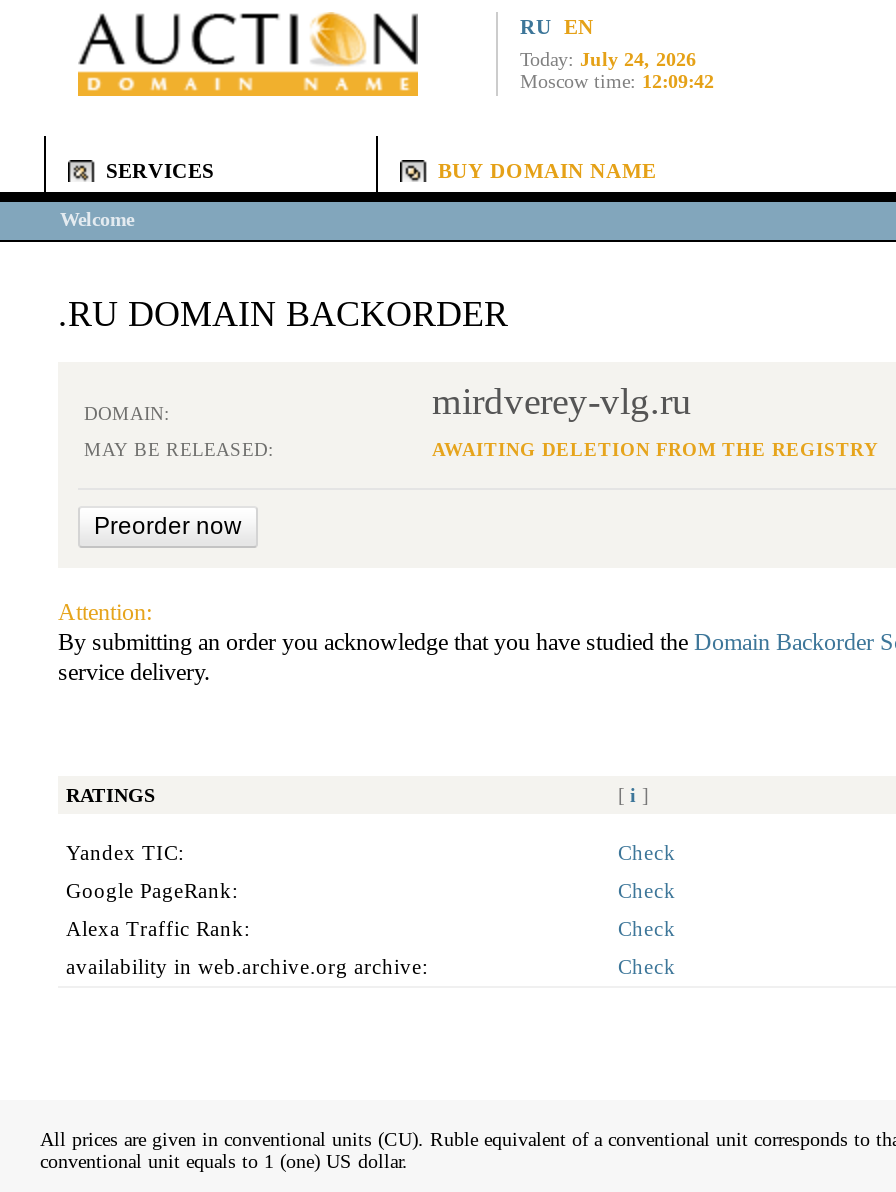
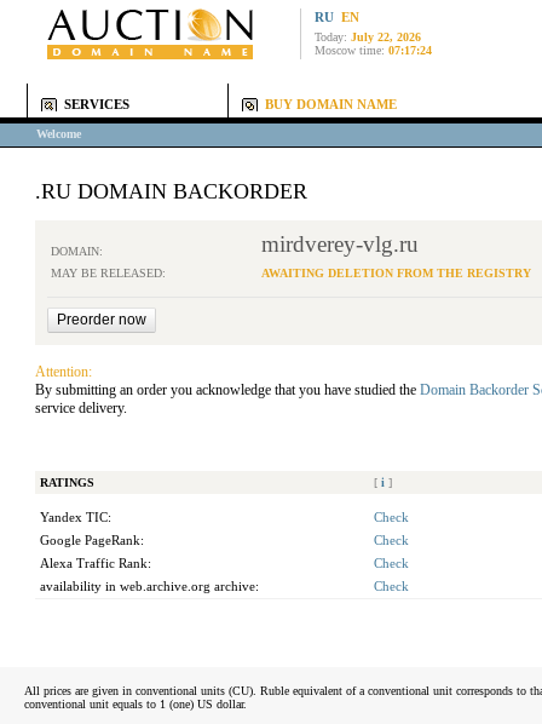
- Today: July 24, 2026
+ Today: July 22, 2026

- Moscow time: 12:09:42
+ Moscow time: 07:17:24
